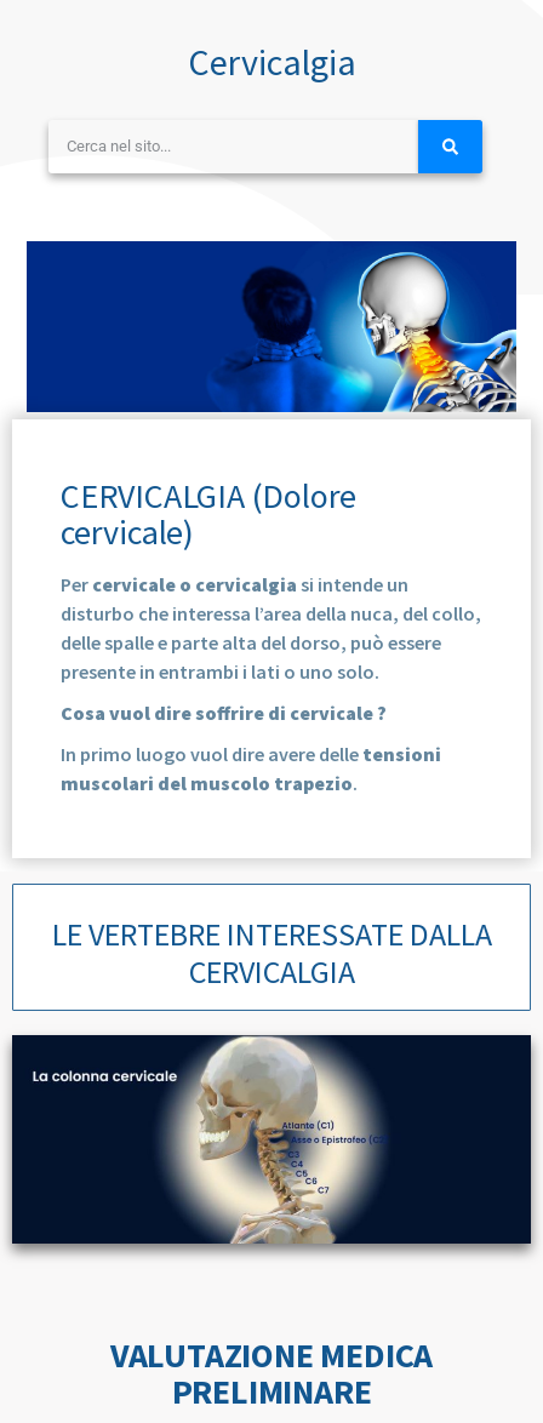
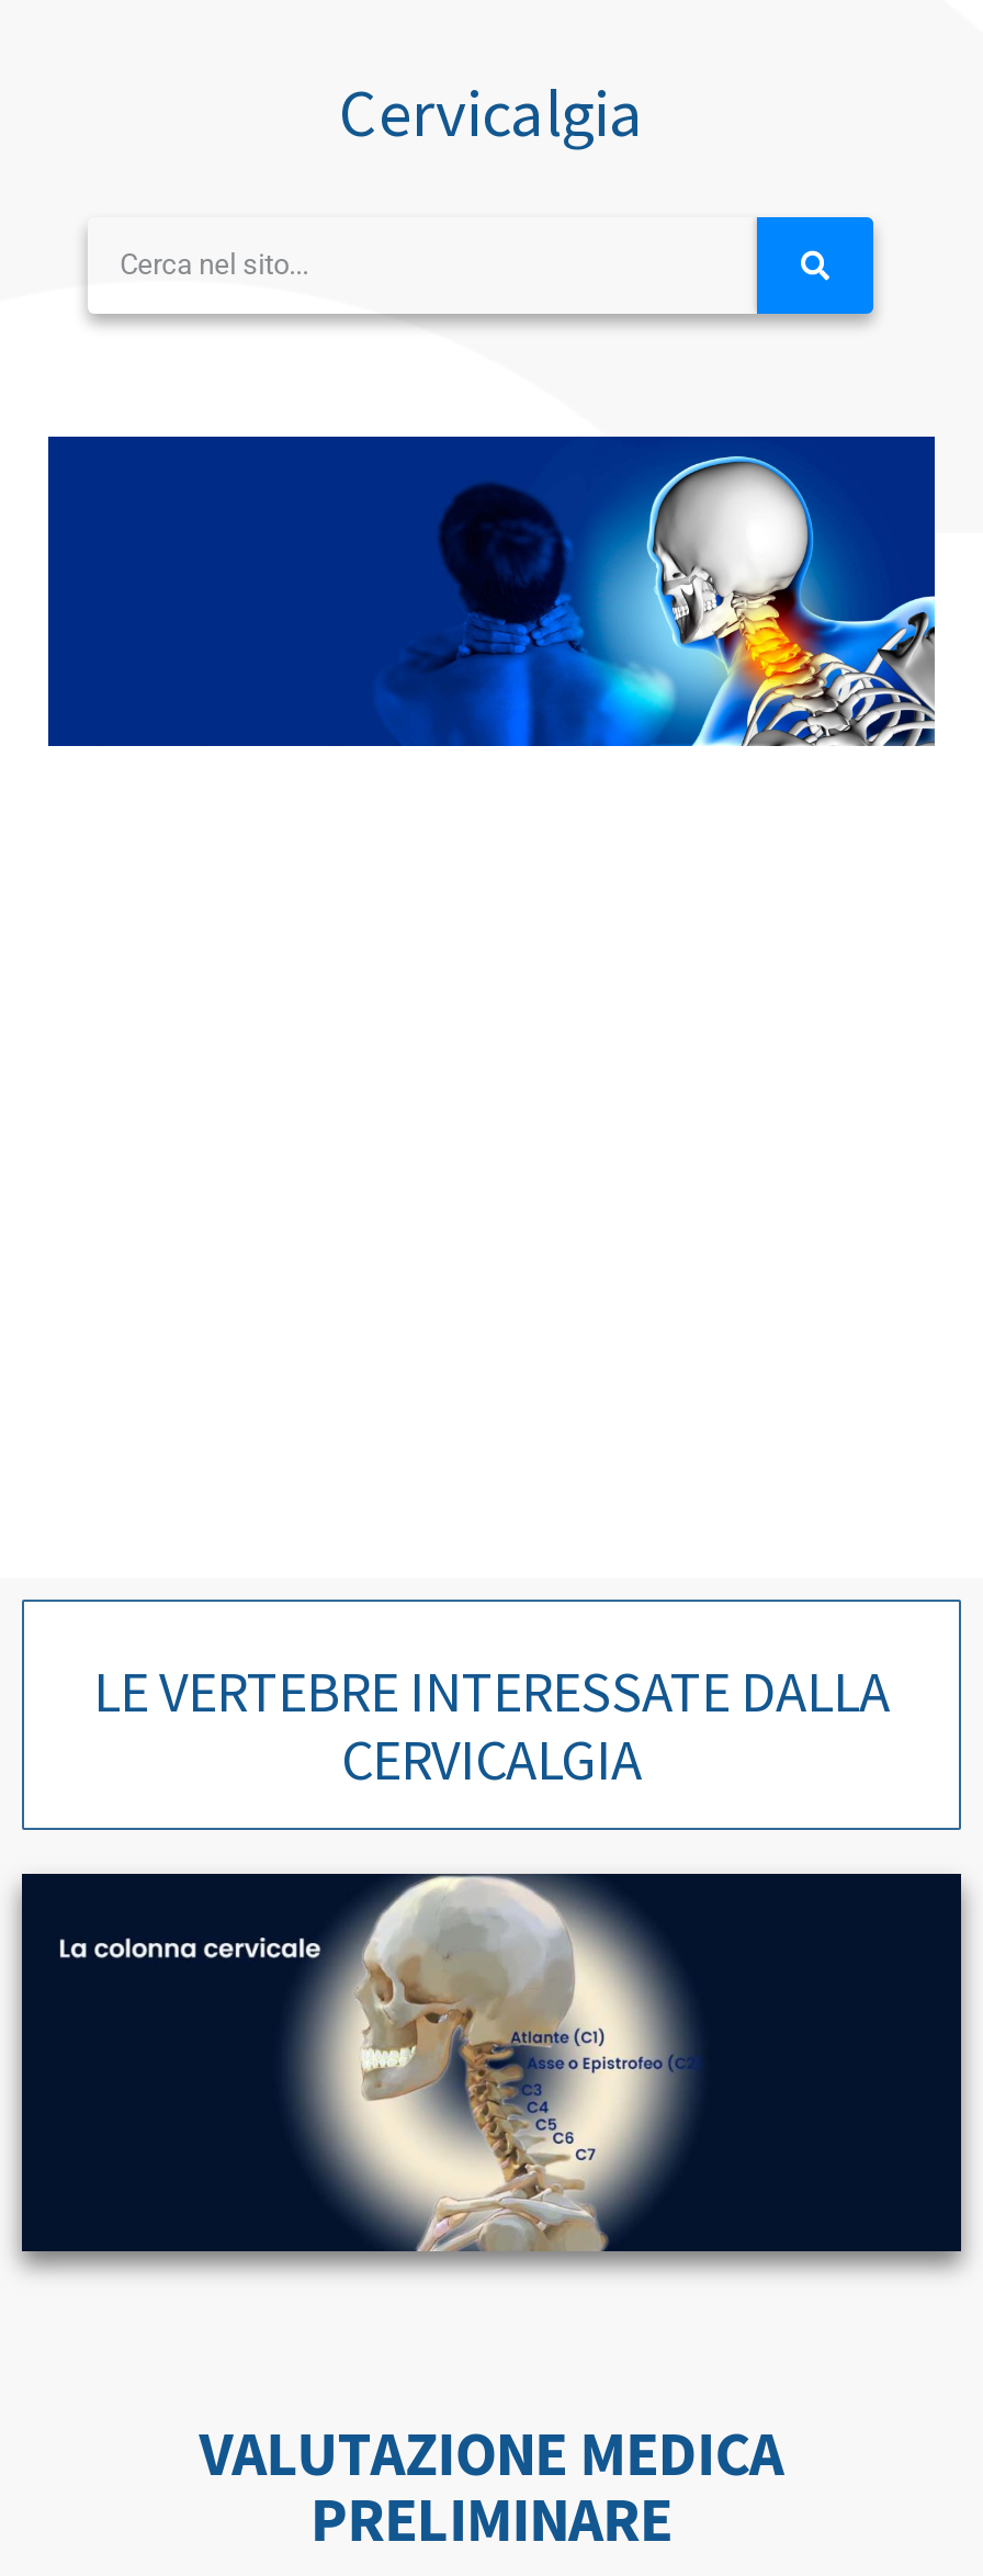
- CERVICALGIA (Dolore
- cervicale)
- Per cervicale o cervicalgia si intende un
- disturbo che interessa l’area della nuca, del collo,
- delle spalle e parte alta del dorso, può essere
- presente in entrambi i lati o uno solo.
- Cosa vuol dire soffrire di cervicale ?
- In primo luogo vuol dire avere delle tensioni
- muscolari del muscolo trapezio.
